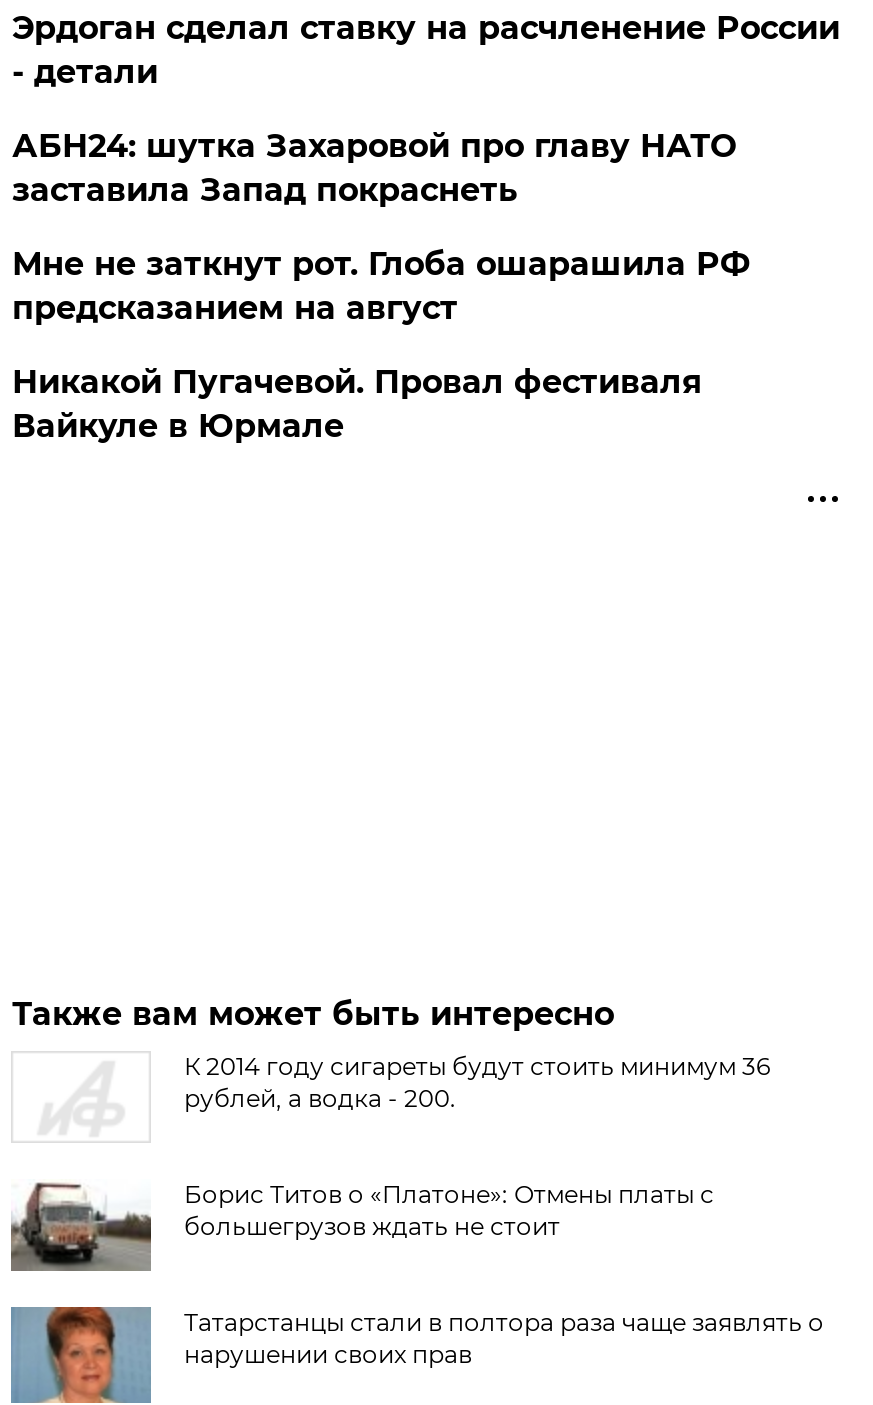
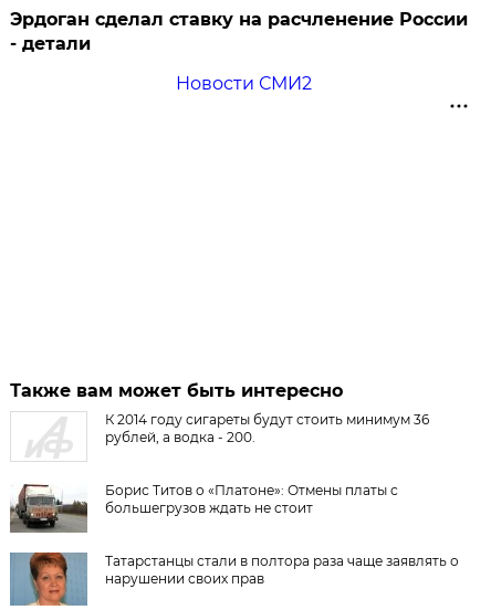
- АБН24: шутка Захаровой про главу НАТО
- заставила Запад покраснеть
- Мне не заткнут рот. Глоба ошарашила РФ
- предсказанием на август
- Никакой Пугачевой. Провал фестиваля
- Вайкуле в Юрмале
+ Новости СМИ2
